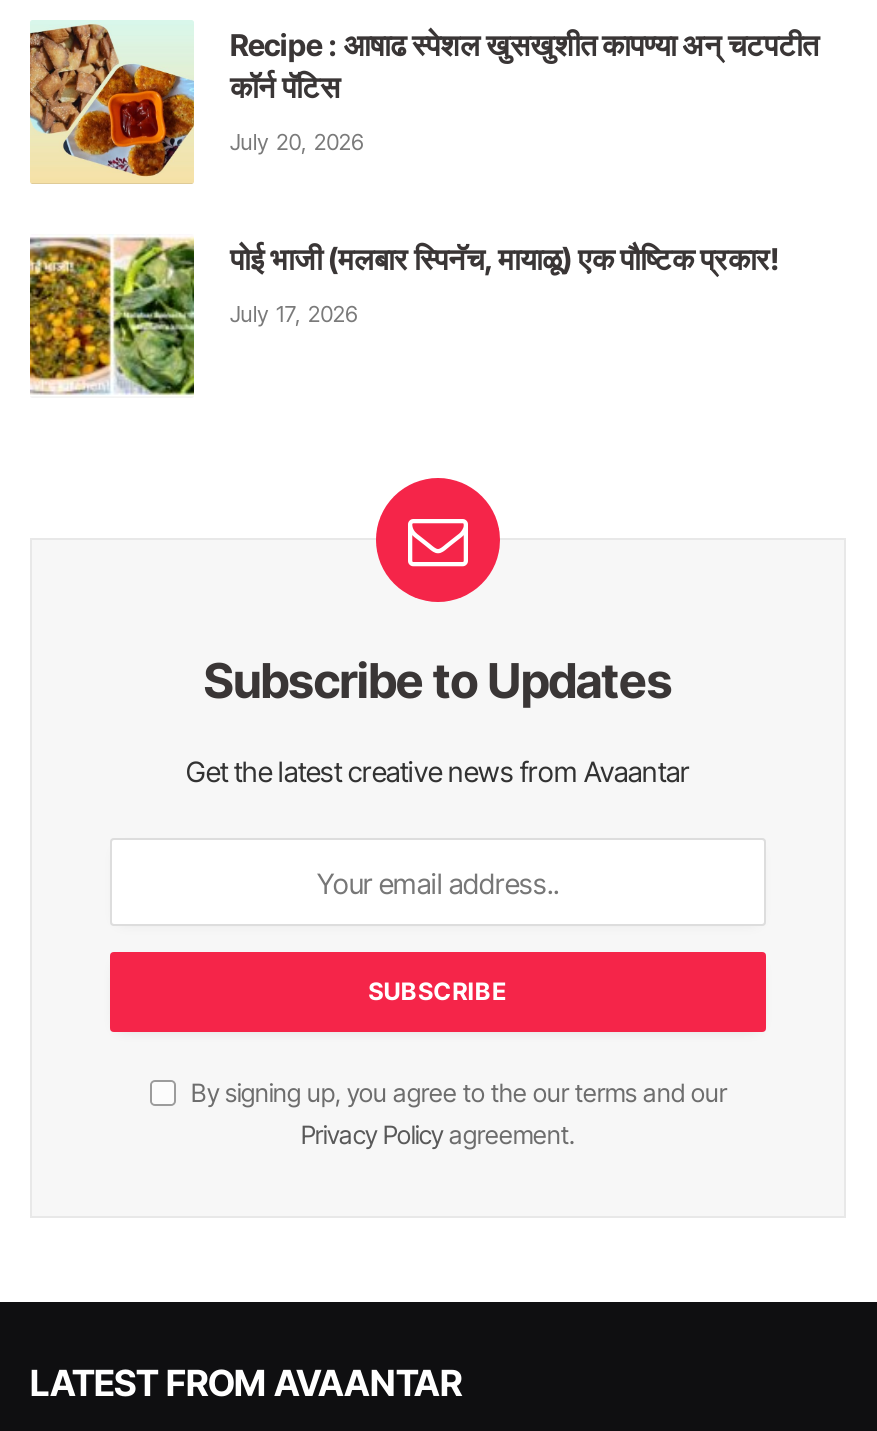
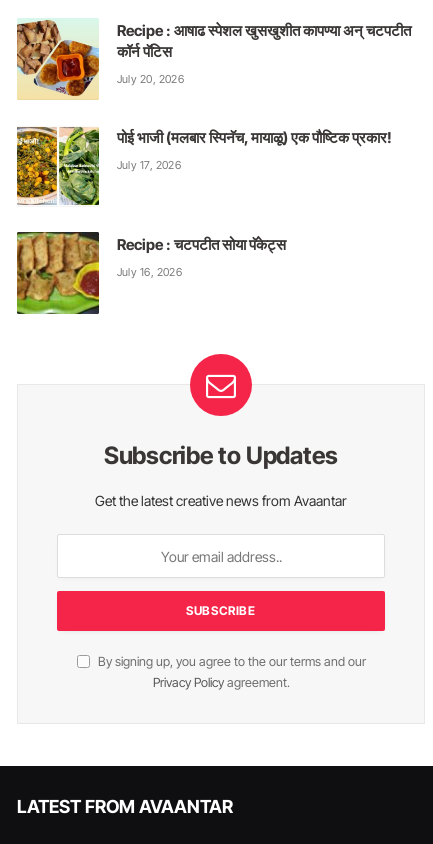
+ [image]
+ Recipe : चटपटीत सोया पॅकेट्स
+ July 16, 2026
